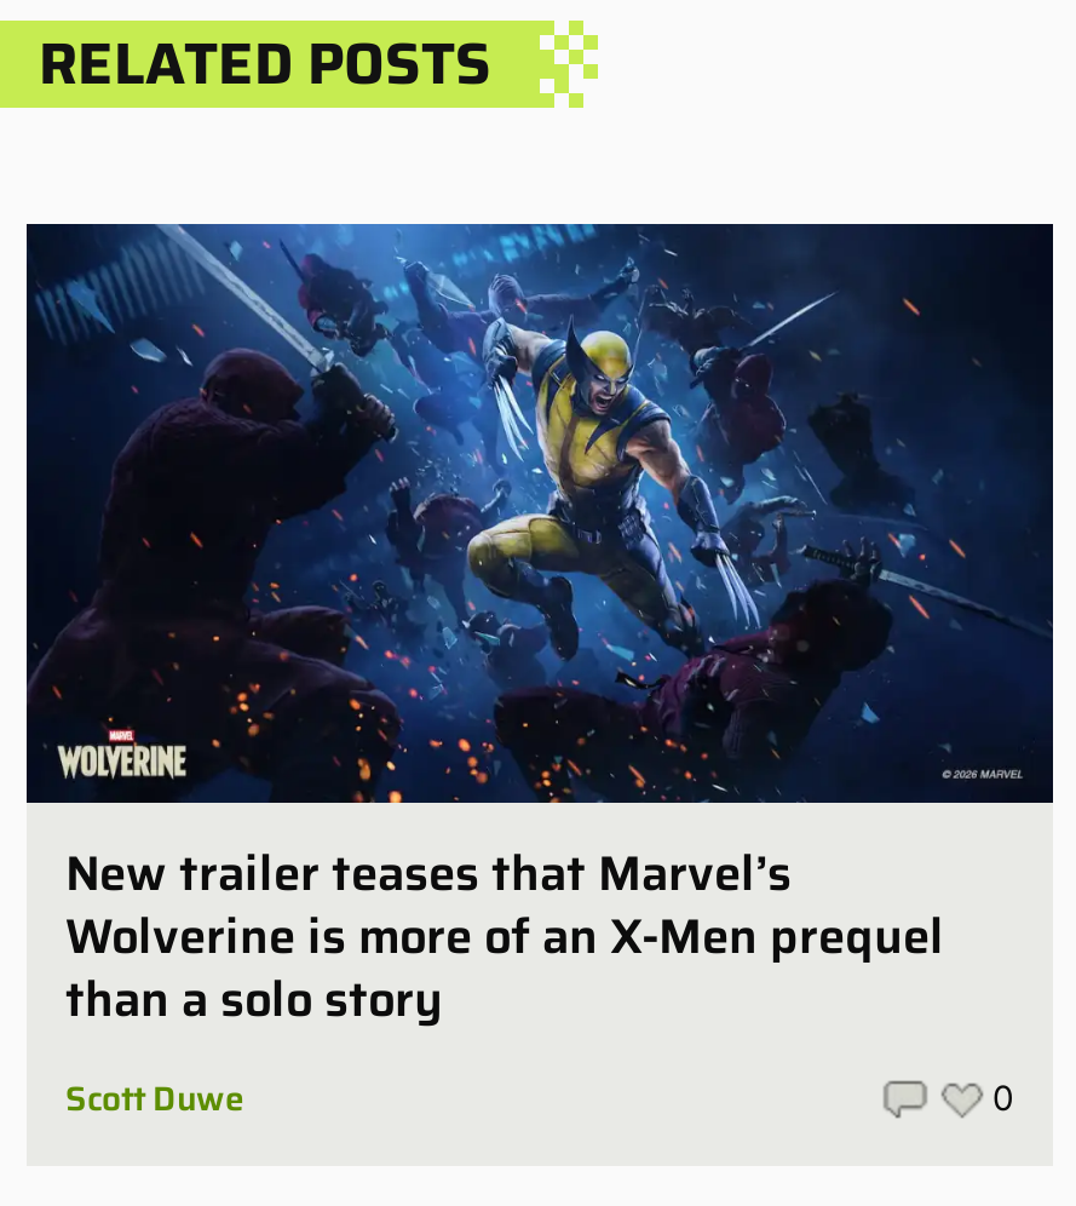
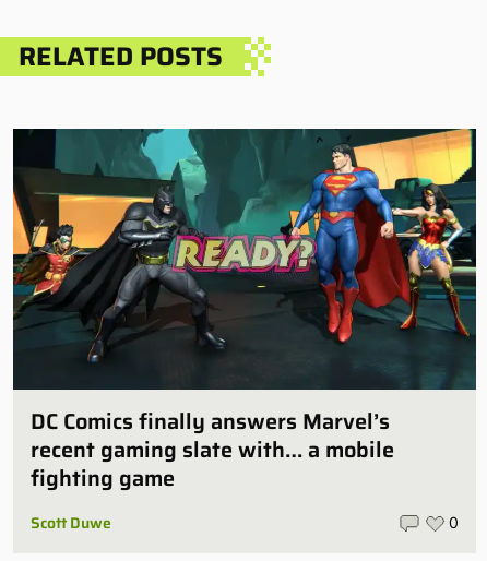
- [image]
- New trailer teases that Marvel’s
- Wolverine is more of an X-Men prequel
- than a solo story
+ [image]
+ DC Comics finally answers Marvel’s
+ recent gaming slate with… a mobile
+ fighting game
